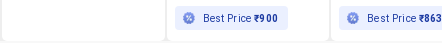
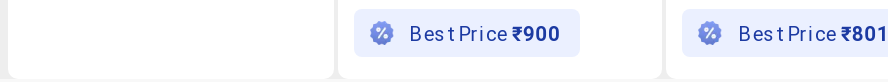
- Best Price ₹863
+ Best Price ₹801
